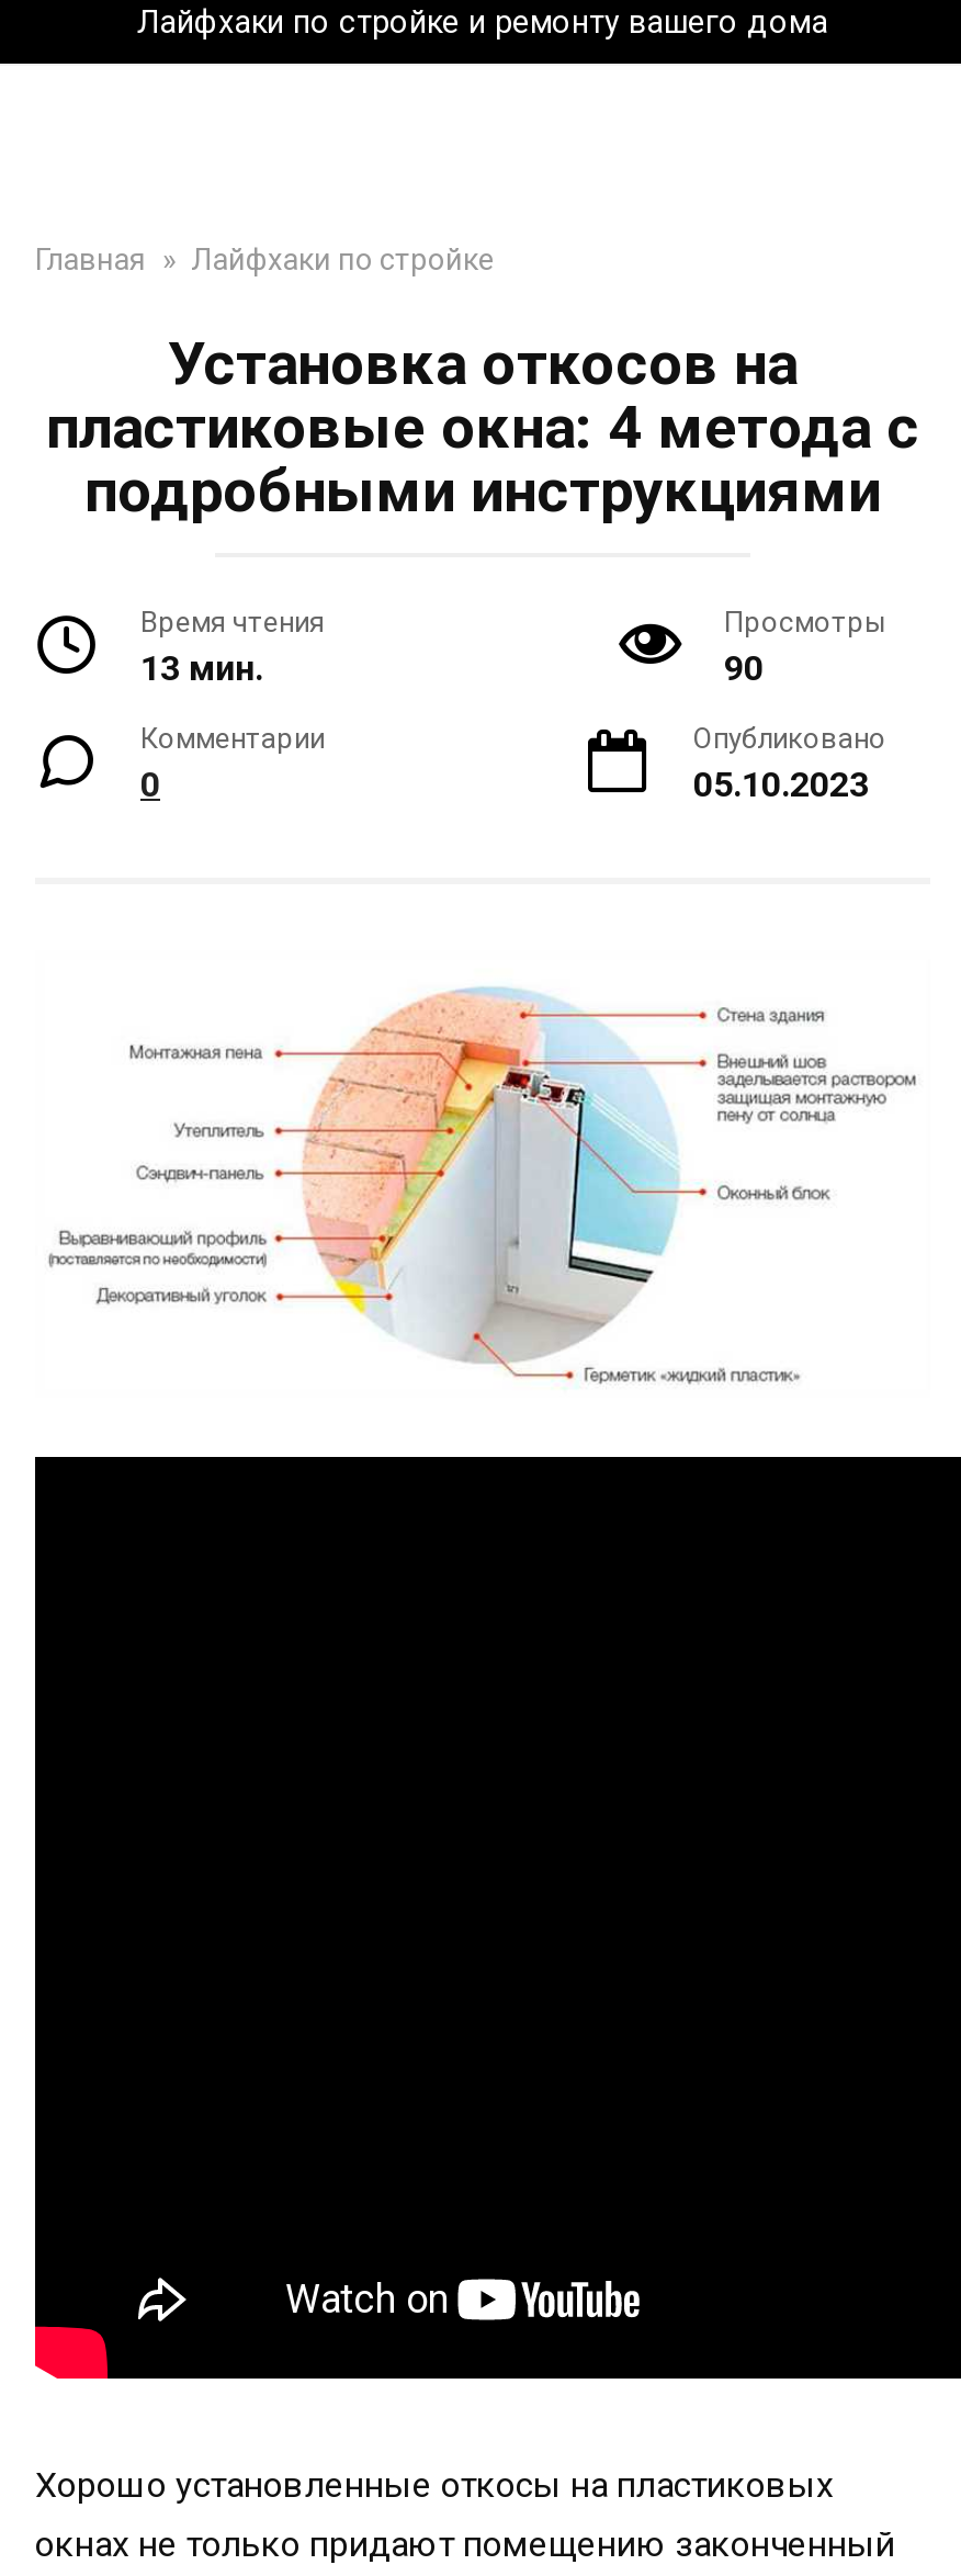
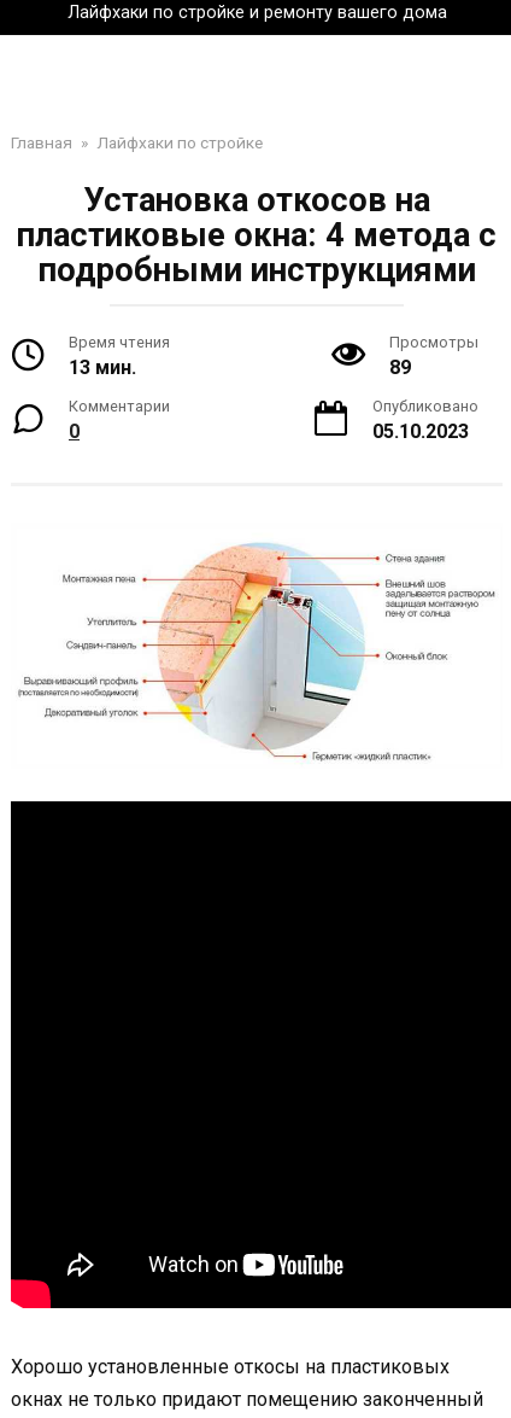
- 90
+ 89
